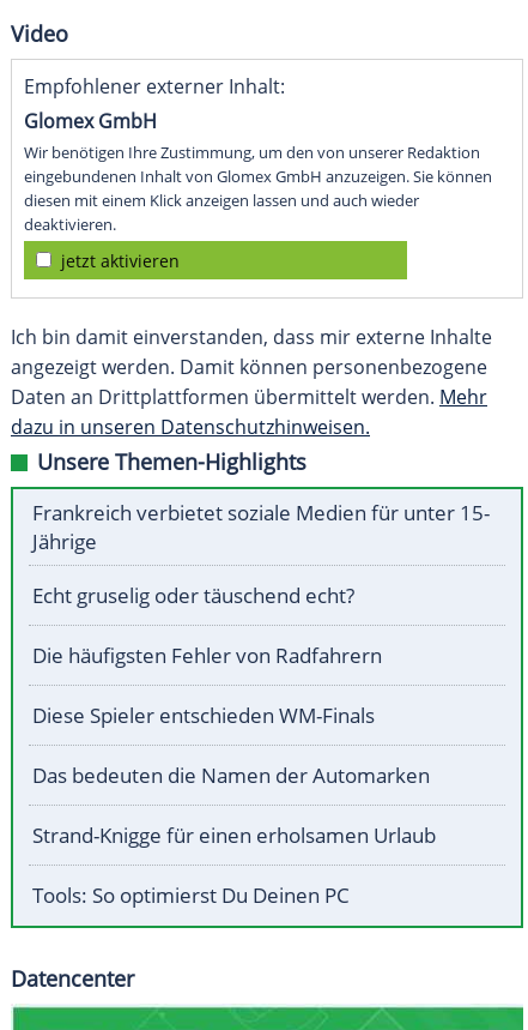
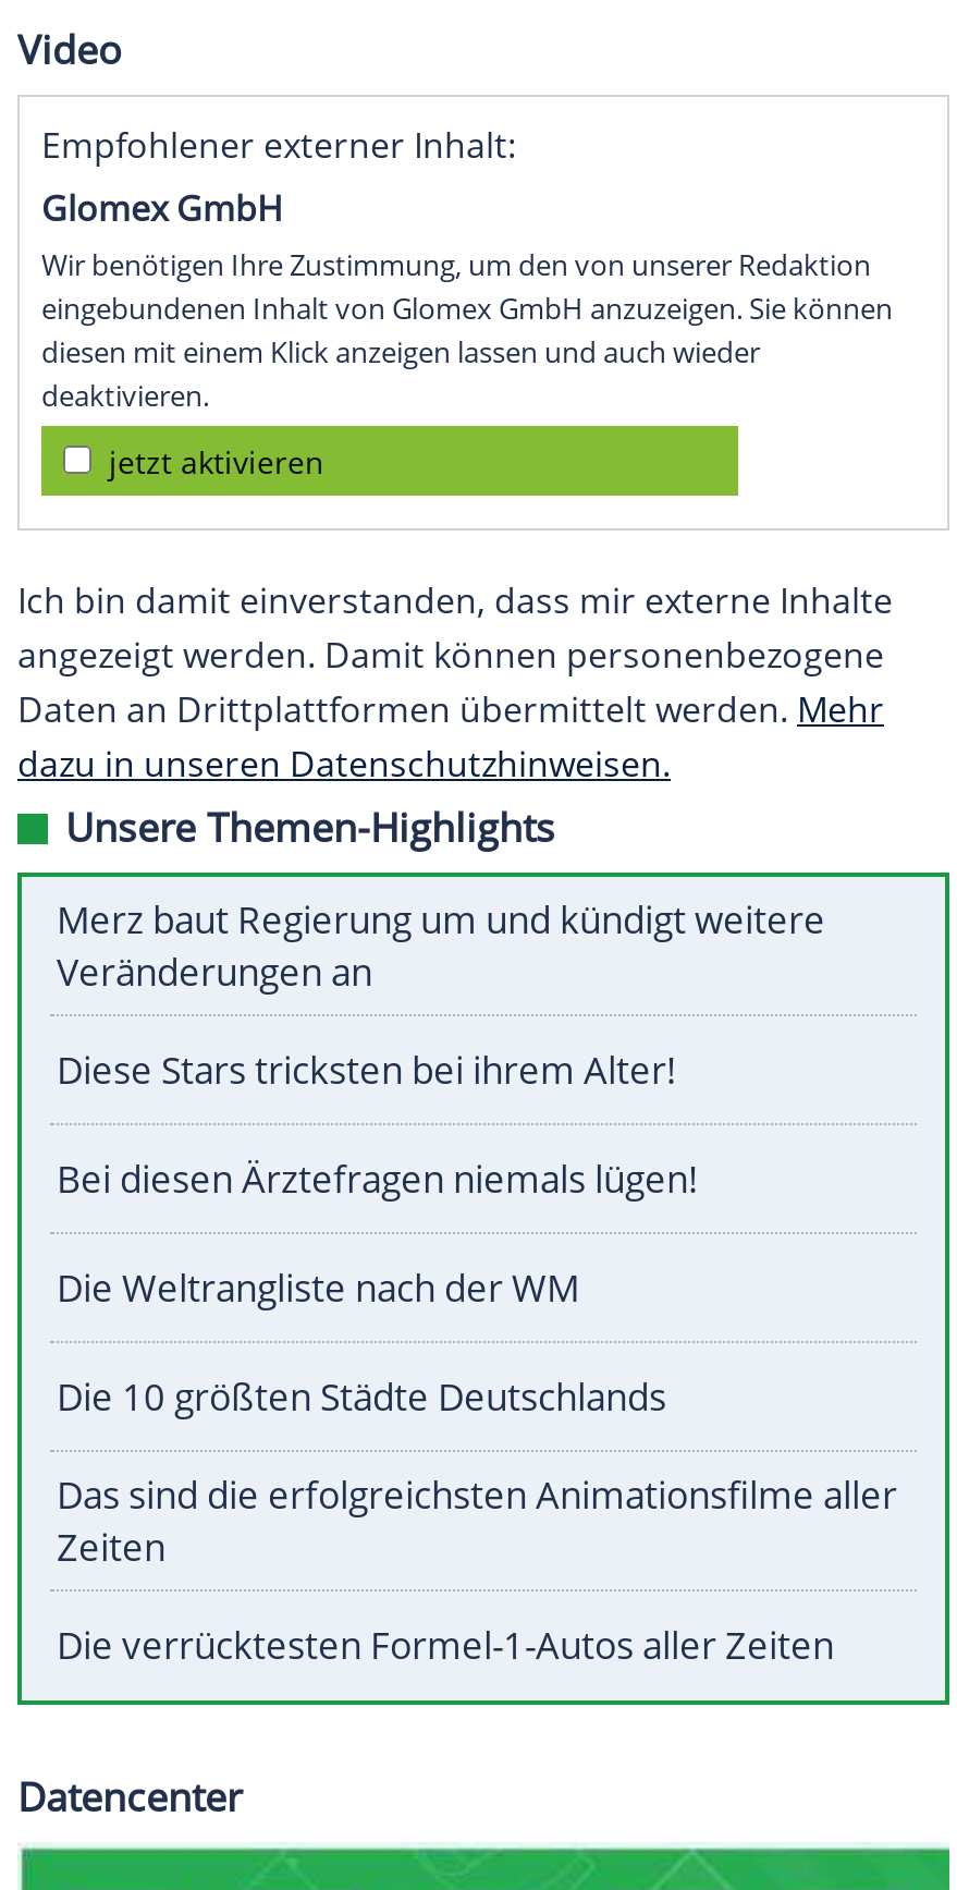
- Frankreich verbietet soziale Medien für unter 15-
- Jährige
+ Merz baut Regierung um und kündigt weitere
+ Veränderungen an

- Echt gruselig oder täuschend echt?
+ Diese Stars tricksten bei ihrem Alter!

- Die häufigsten Fehler von Radfahrern
+ Bei diesen Ärztefragen niemals lügen!

- Diese Spieler entschieden WM-Finals
+ Die Weltrangliste nach der WM

- Das bedeuten die Namen der Automarken
+ Die 10 größten Städte Deutschlands

- Strand-Knigge für einen erholsamen Urlaub
+ Das sind die erfolgreichsten Animationsfilme aller
+ Zeiten

- Tools: So optimierst Du Deinen PC
+ Die verrücktesten Formel-1-Autos aller Zeiten
